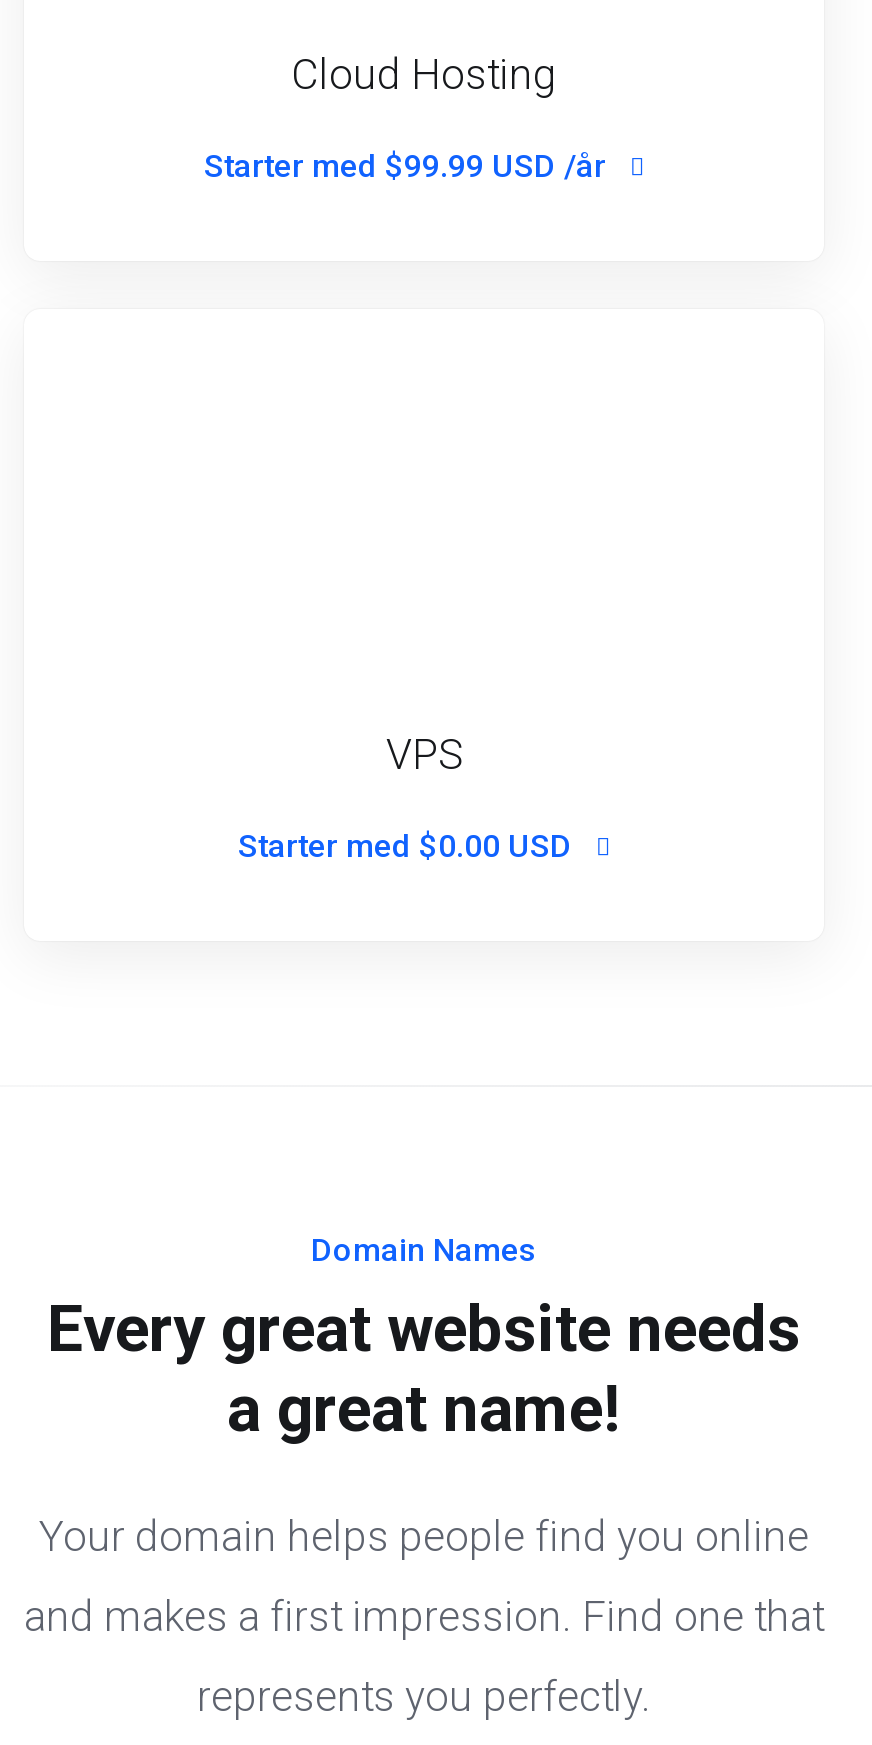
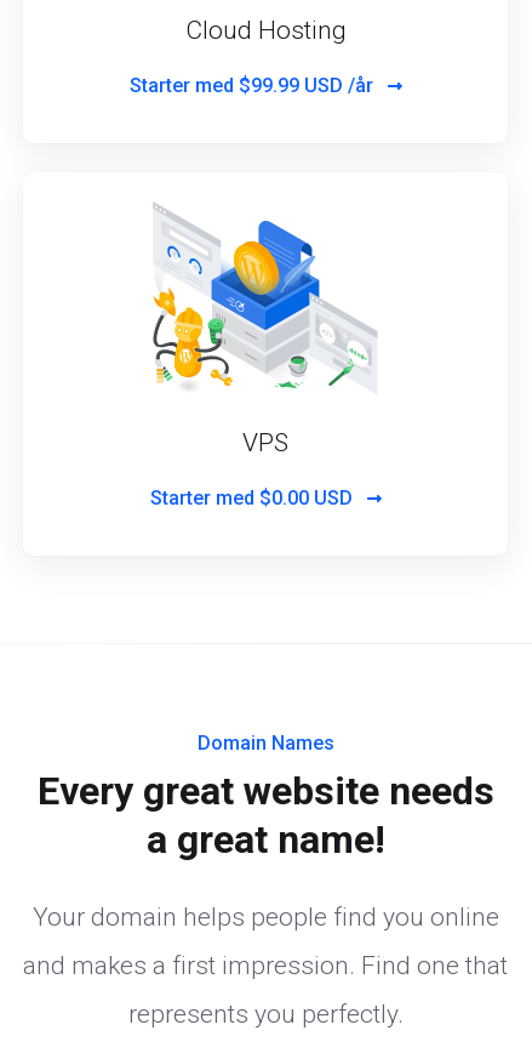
+ [image]
